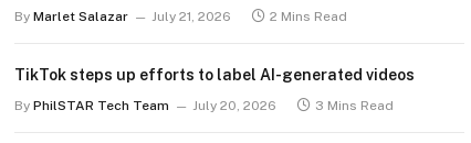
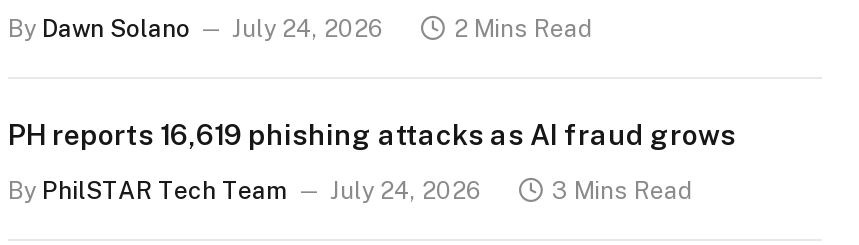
- By Marlet Salazar
- July 21, 2026
+ By Dawn Solano
+ July 24, 2026

- TikTok steps up efforts to label AI-generated videos
+ PH reports 16,619 phishing attacks as AI fraud grows

- By PhilSTAR Tech Team July 20, 2026
+ By PhilSTAR Tech Team July 24, 2026
